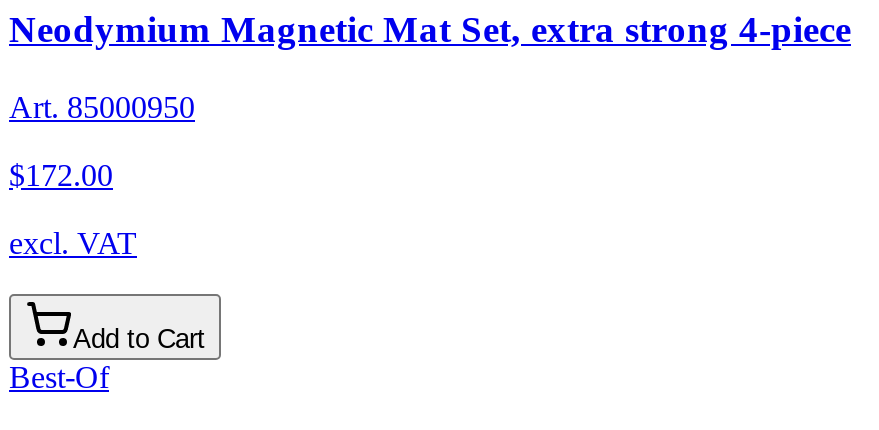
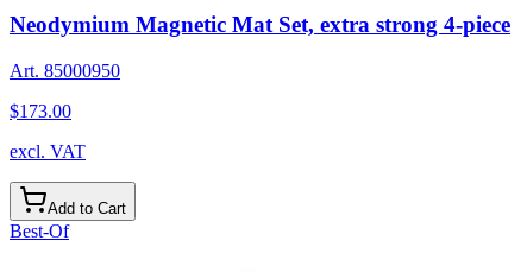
- $172.00
+ $173.00
